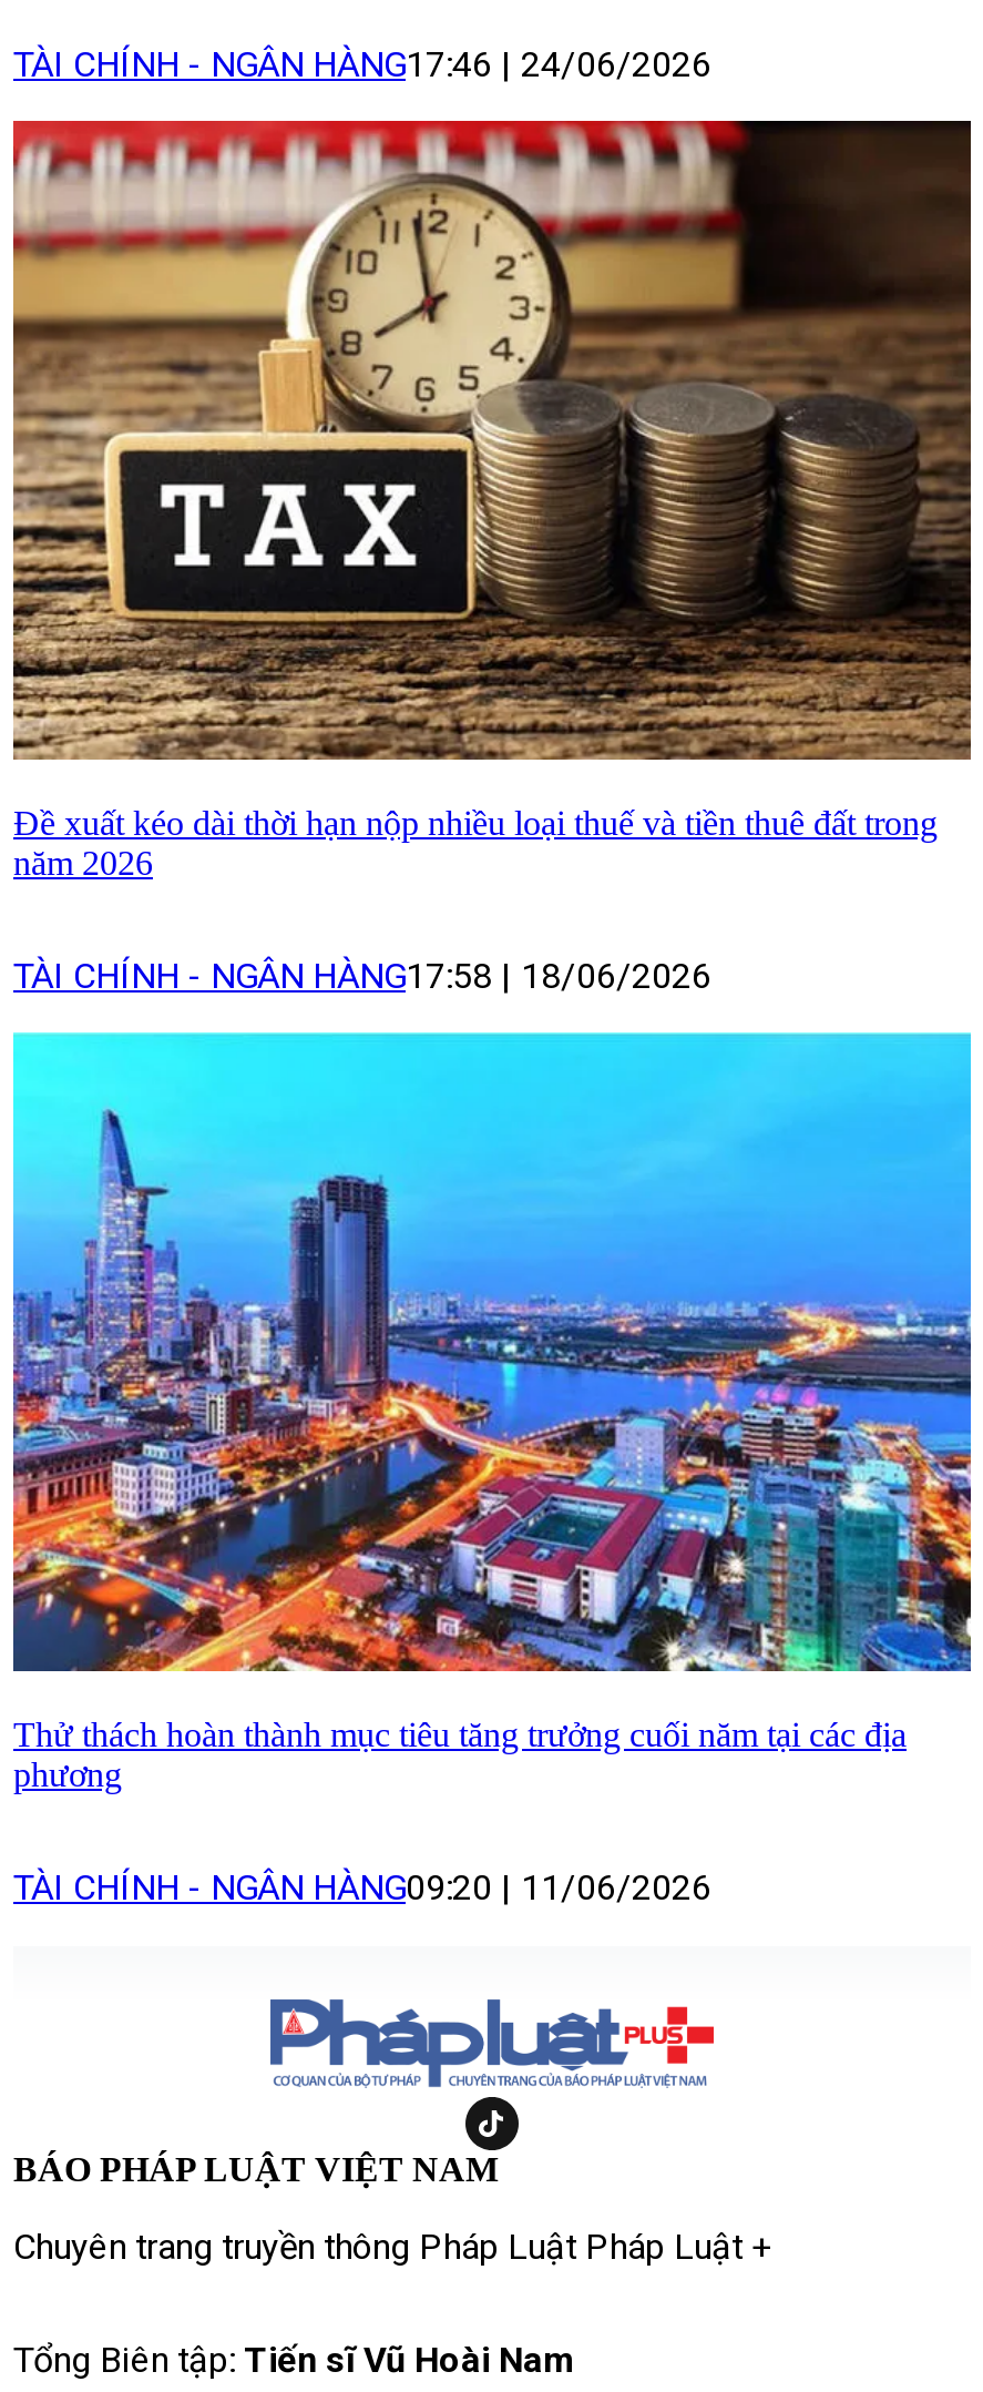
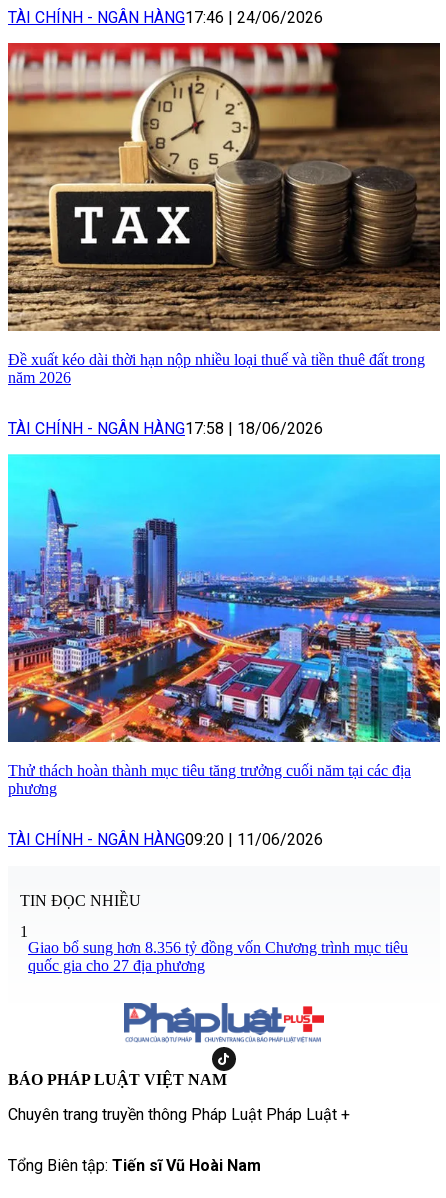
+ TIN ĐỌC NHIỀU
+ 1
+ Giao bổ sung hơn 8.356 tỷ đồng vốn Chương trình mục tiêu
+ quốc gia cho 27 địa phương
